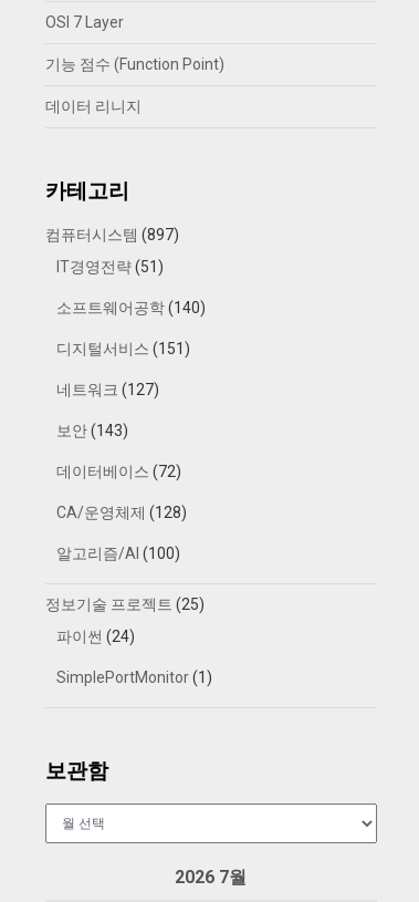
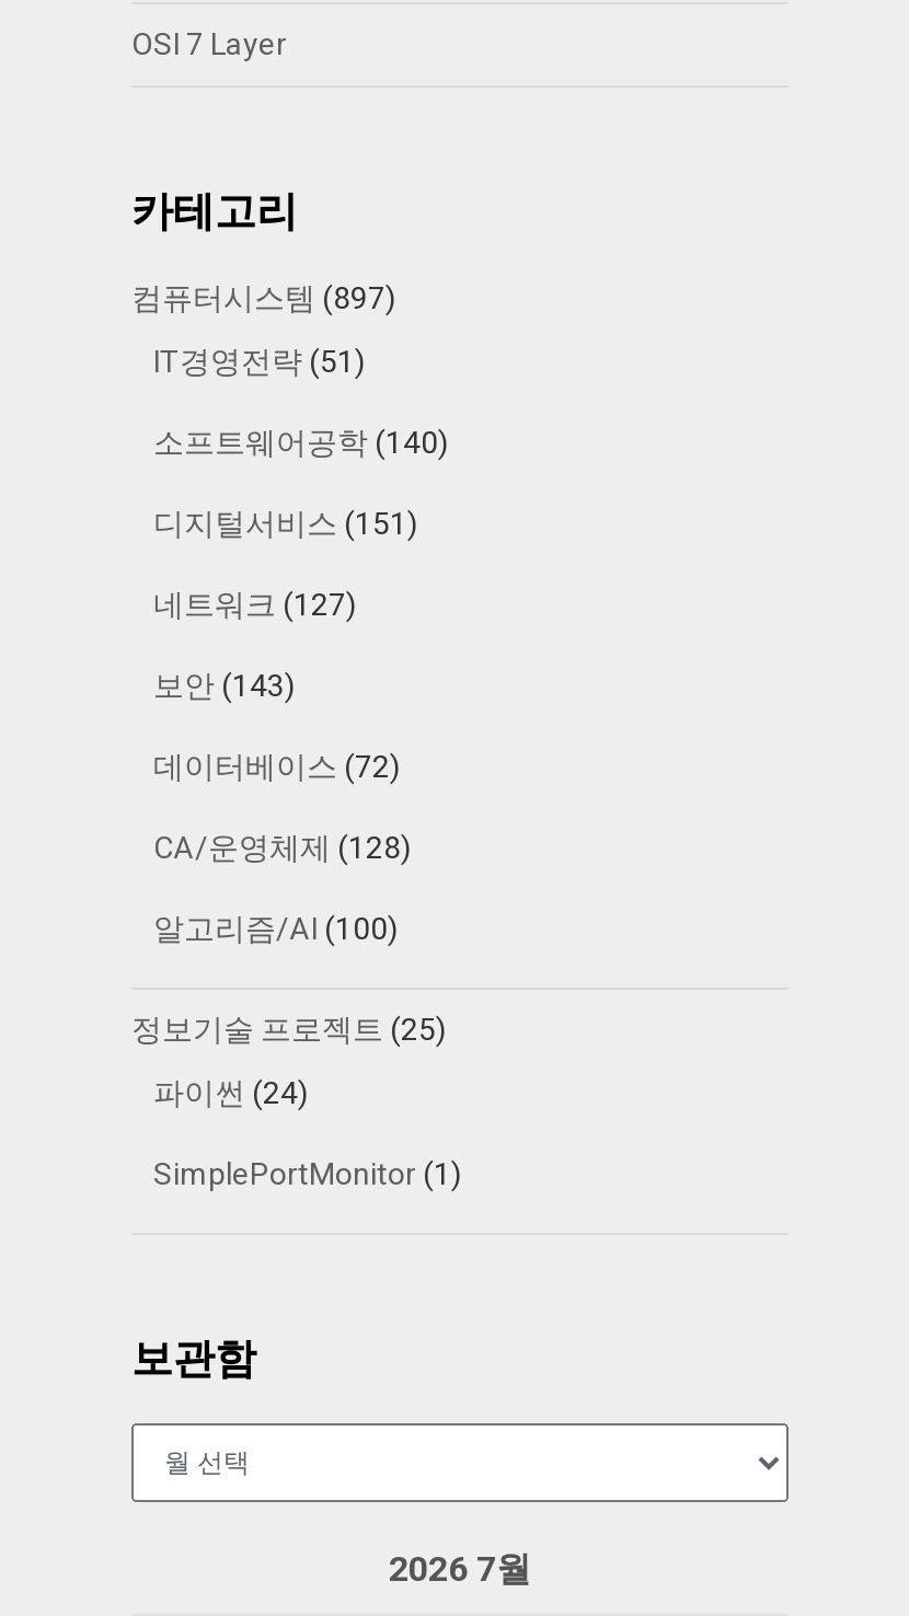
- 기능 점수 (Function Point)
- 데이터 리니지
